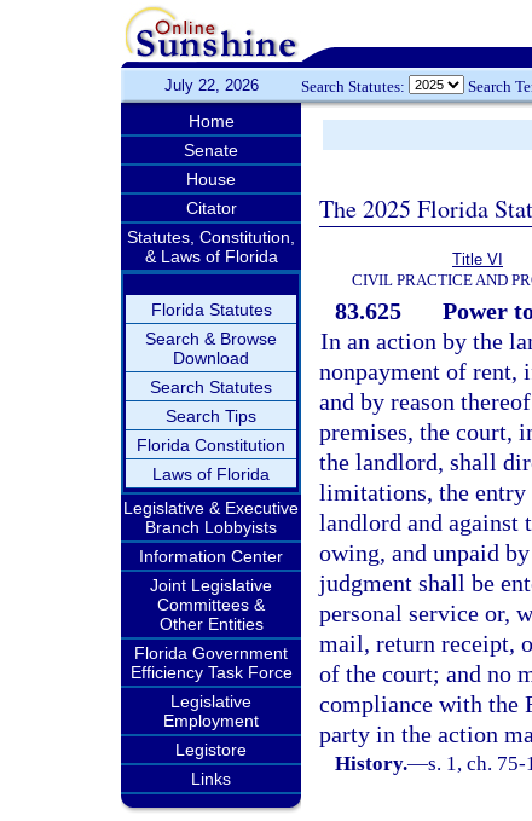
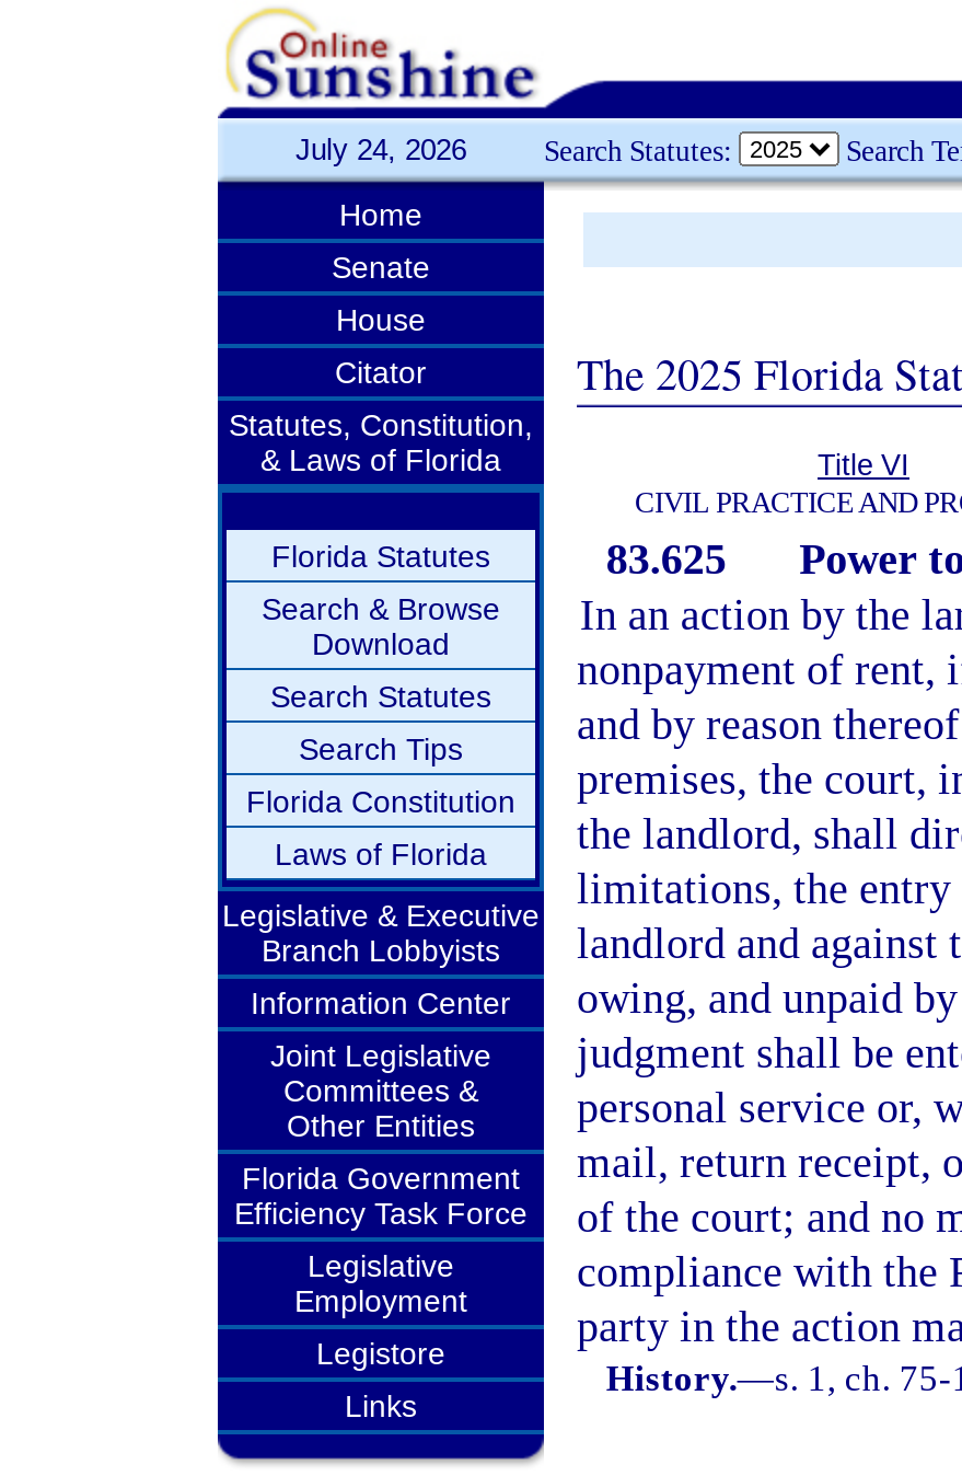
- July 22, 2026
+ July 24, 2026
